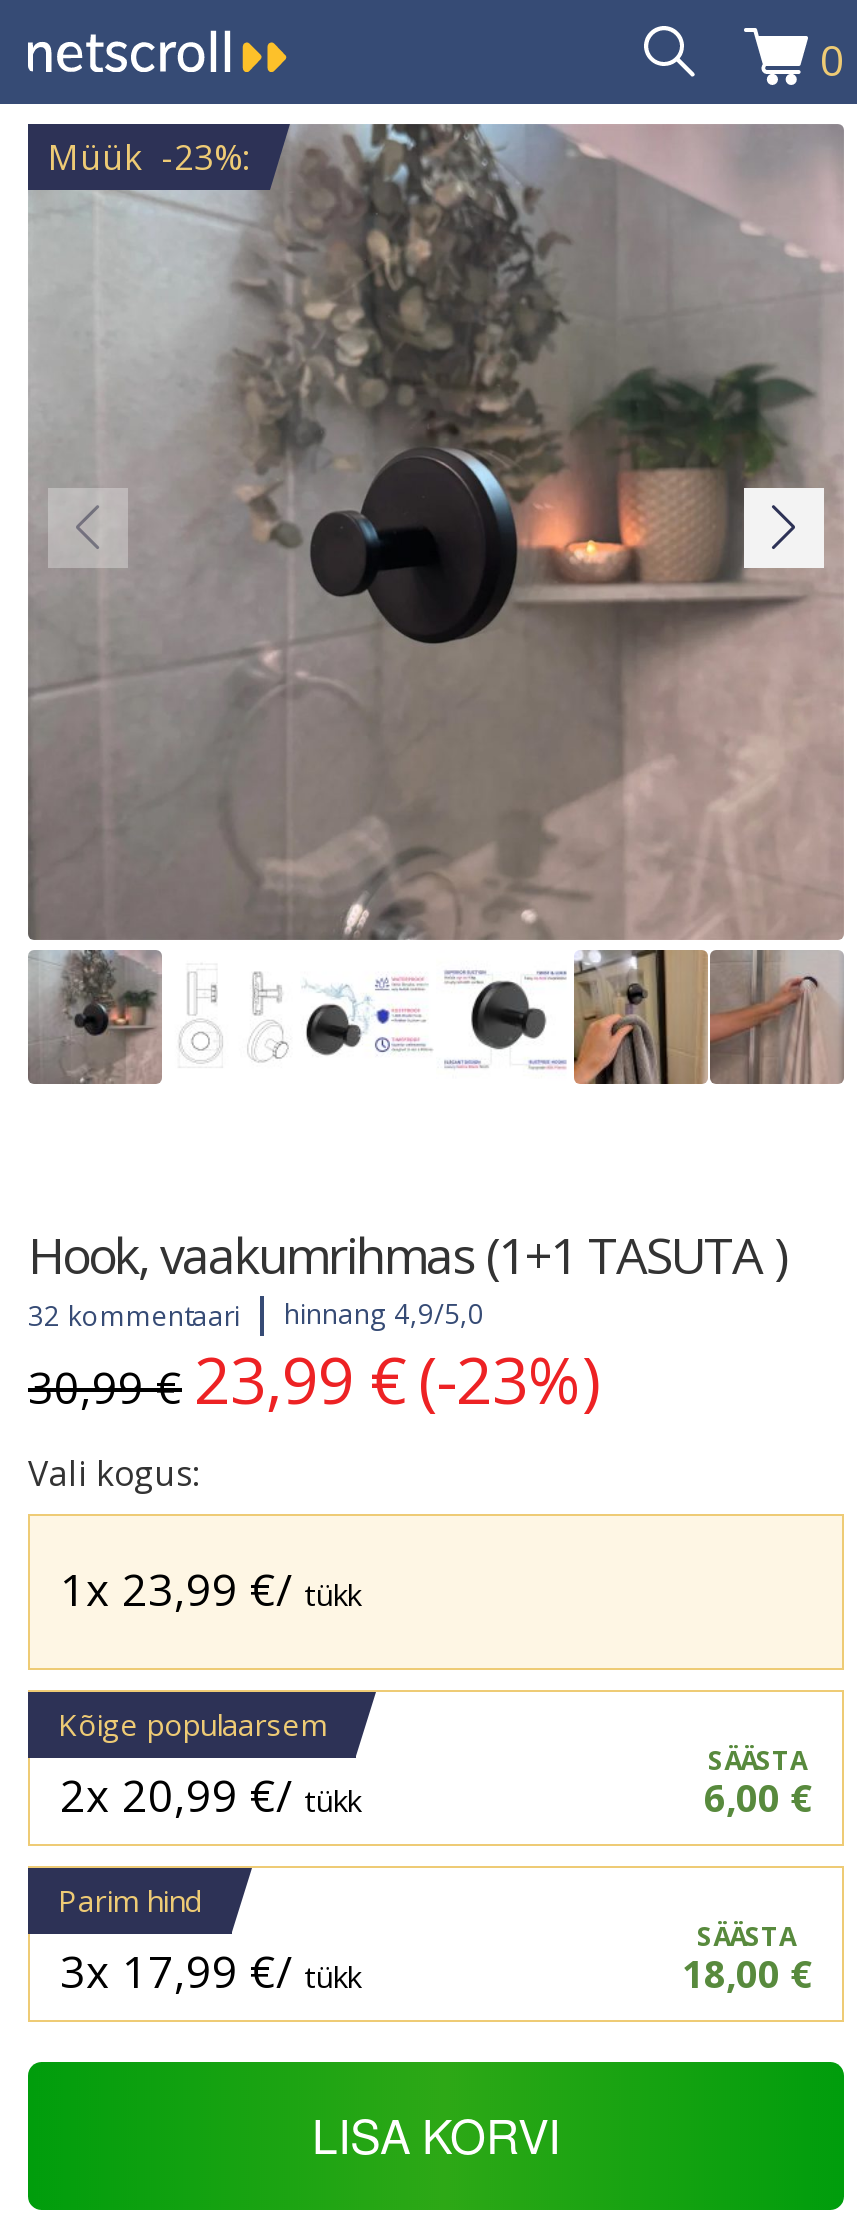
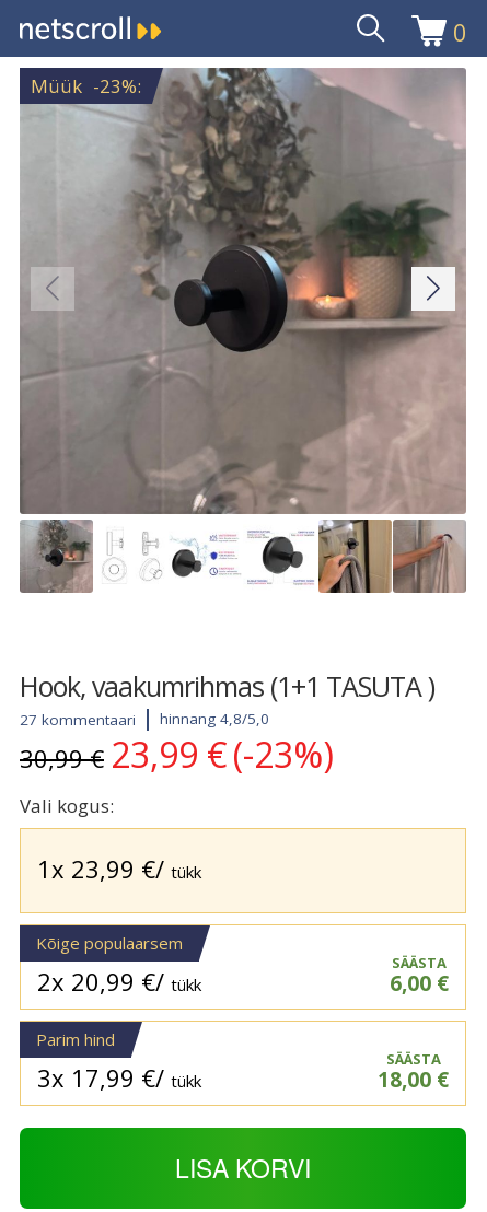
- 32 kommentaari
+ 27 kommentaari

- hinnang 4,9/5,0
+ hinnang 4,8/5,0
